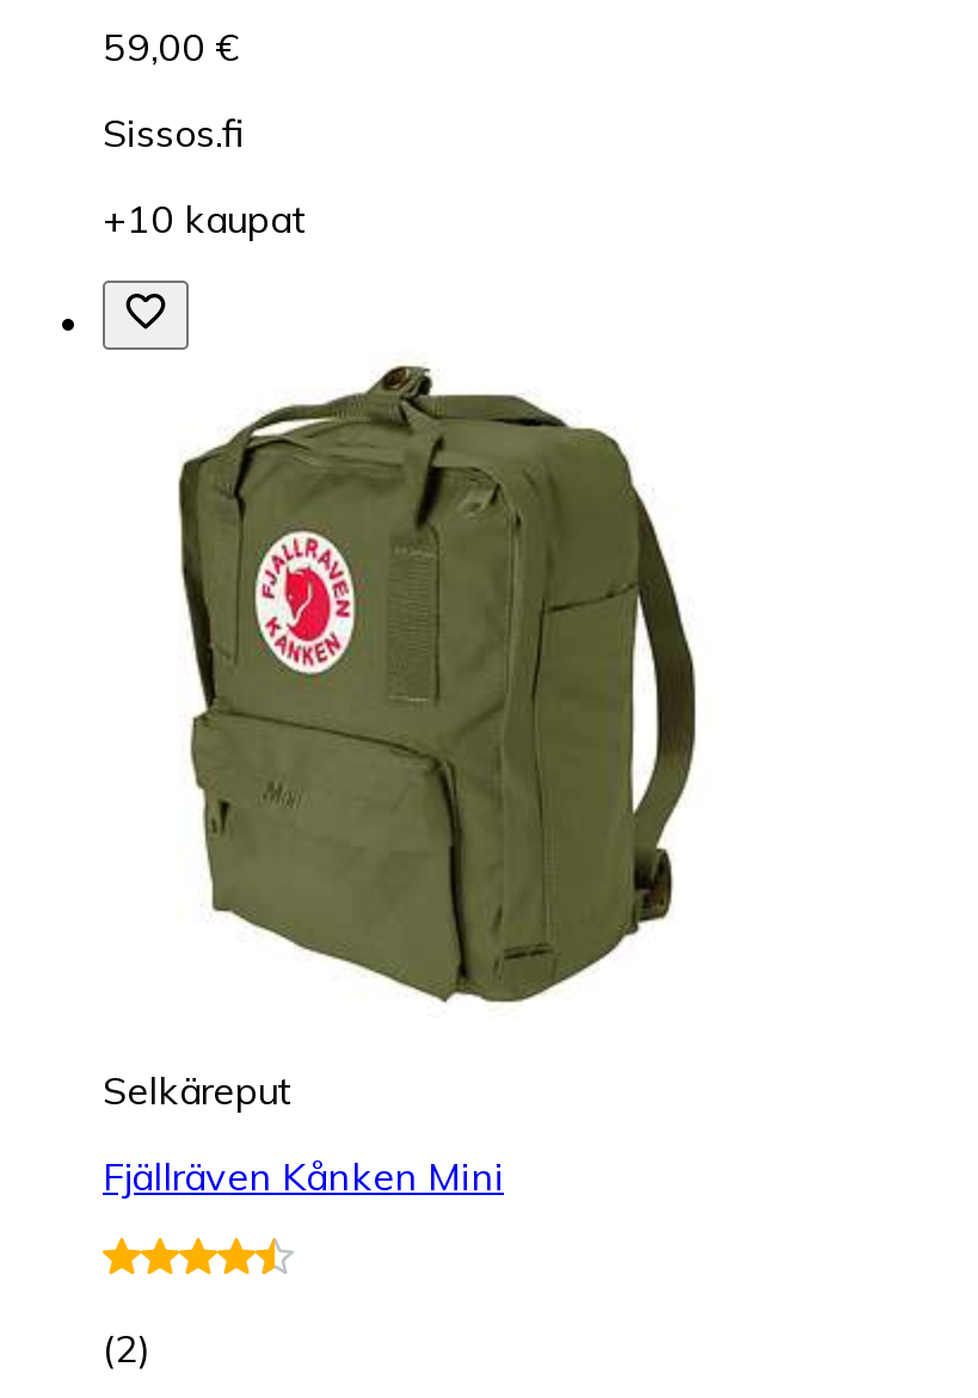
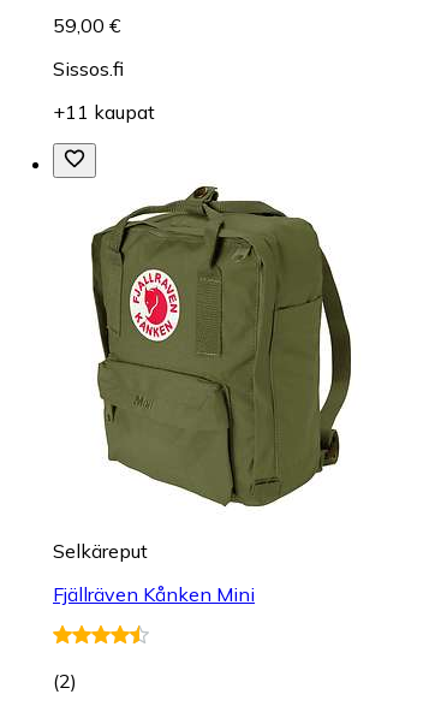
- +10 kaupat
+ +11 kaupat
